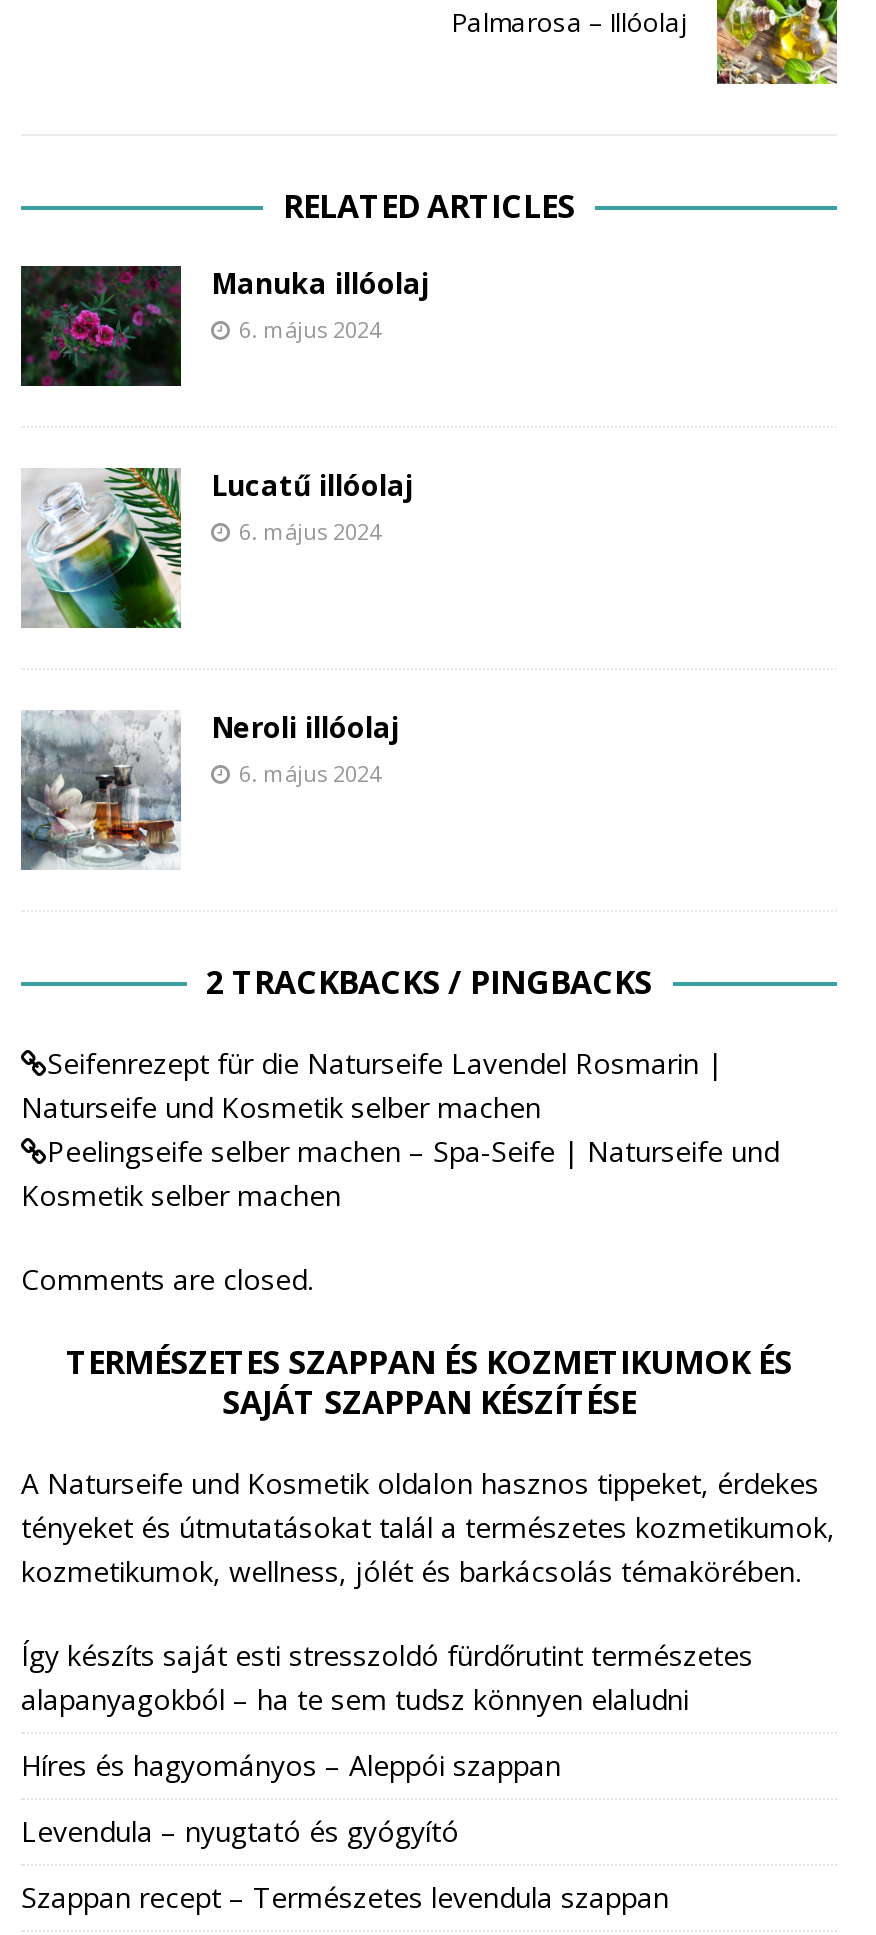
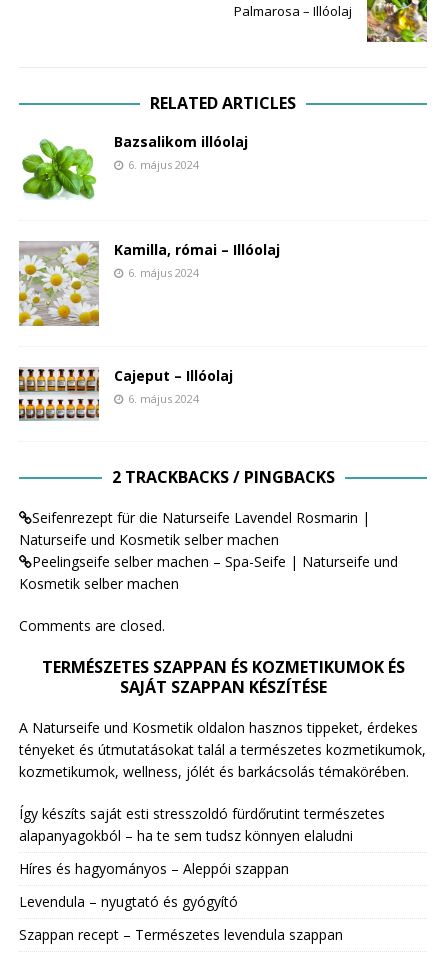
- [image]
- Manuka illóolaj
+ [image]
+ Bazsalikom illóolaj

- [image]
- Lucatű illóolaj
+ [image]
+ Kamilla, római – Illóolaj

- [image]
- Neroli illóolaj
+ [image]
+ Cajeput – Illóolaj
